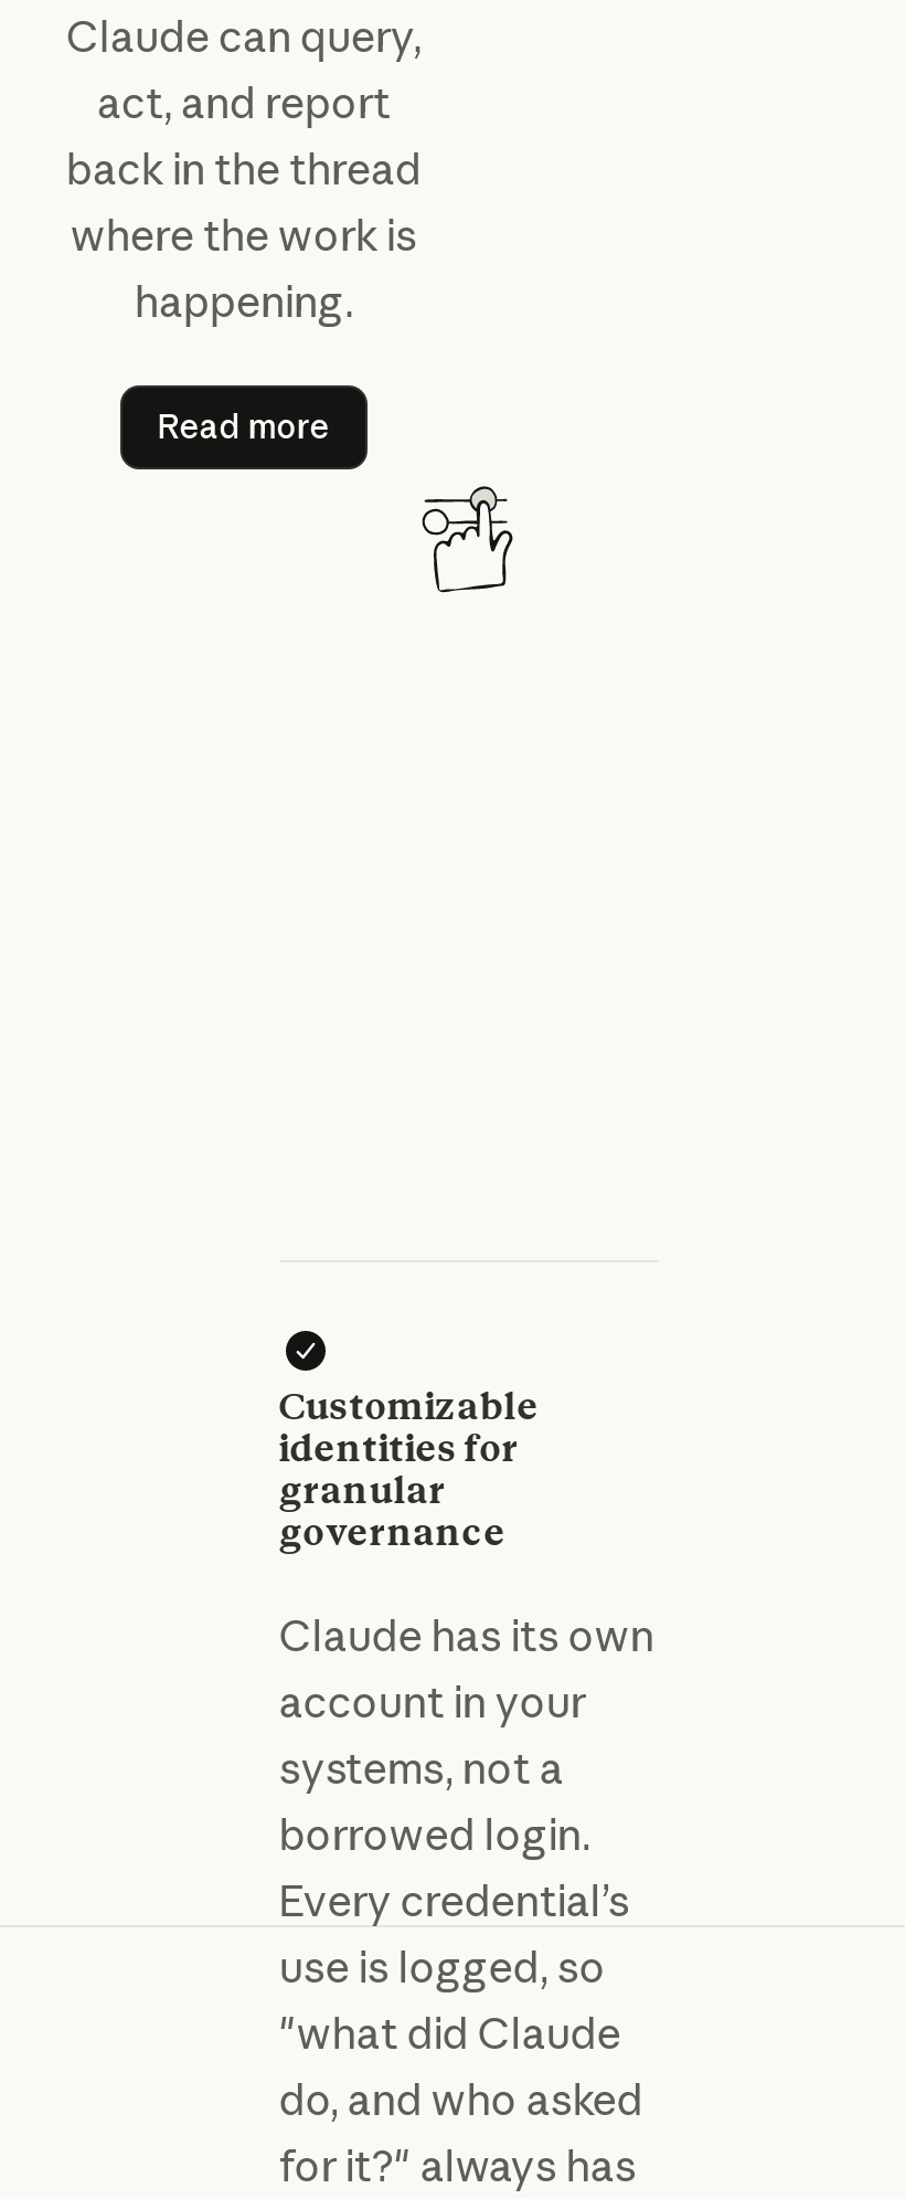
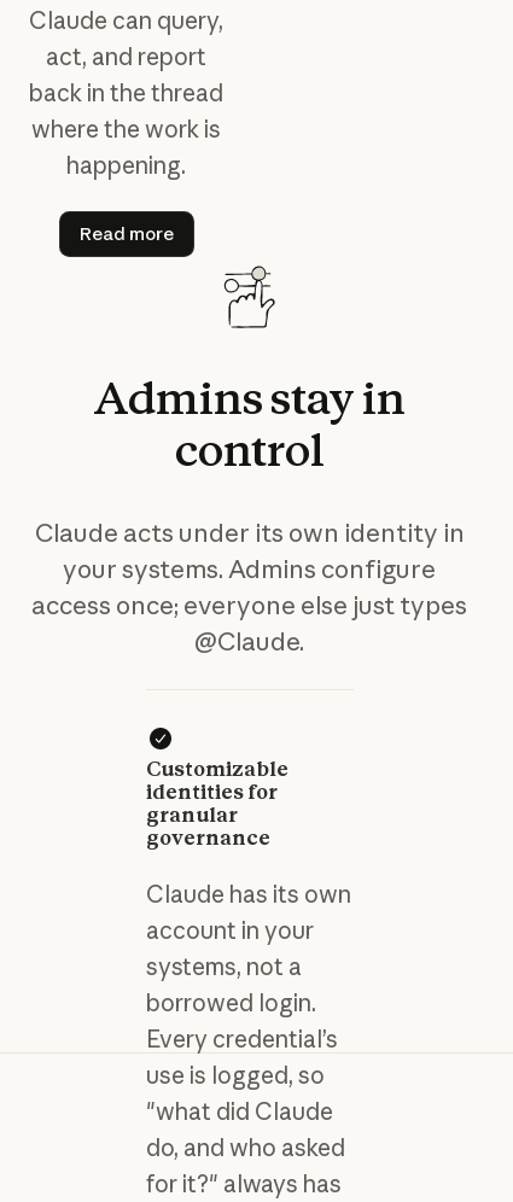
+ Admins stay in
+ control
+ Claude acts under its own identity in
+ your systems. Admins configure
+ access once; everyone else just types
+ @Claude.

- [image]
+ [image]
